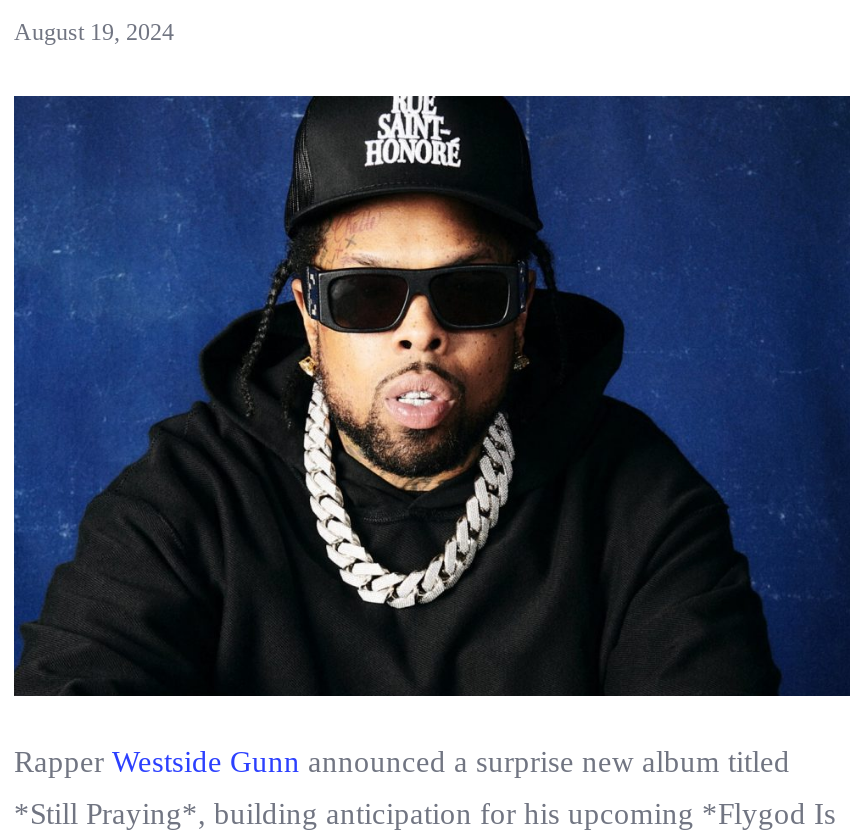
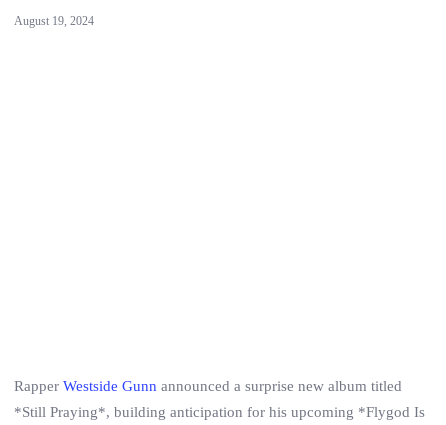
- [image]
